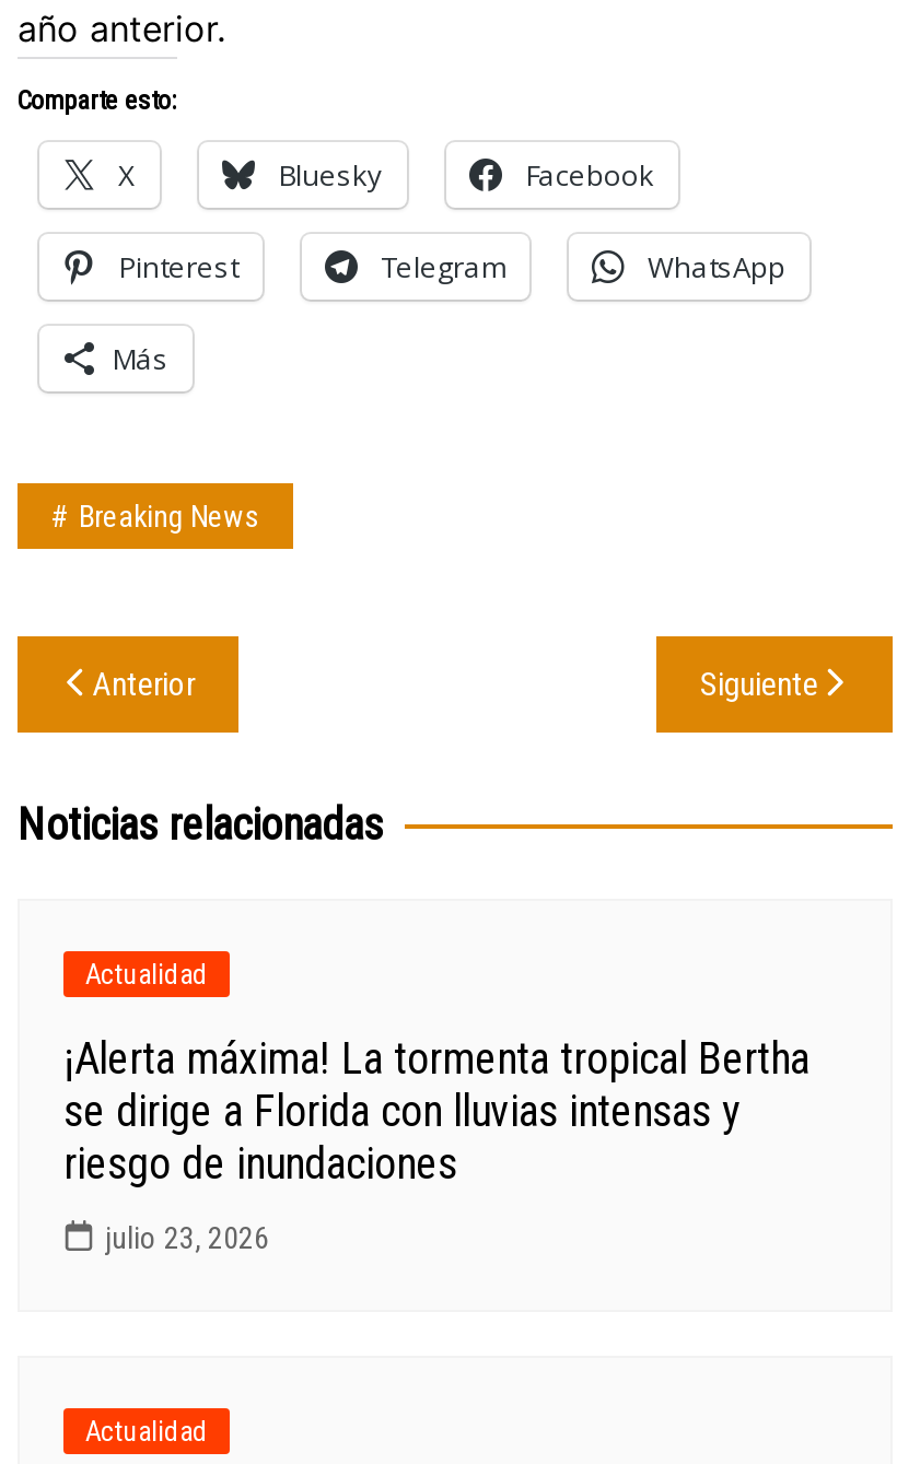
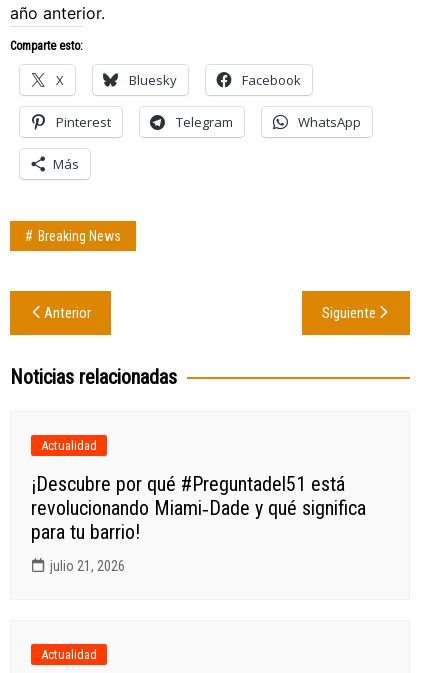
- ¡Alerta máxima! La tormenta tropical Bertha
- se dirige a Florida con lluvias intensas y
- riesgo de inundaciones
+ ¡Descubre por qué #Preguntadel51 está
+ revolucionando Miami‑Dade y qué significa
+ para tu barrio!

- julio 23, 2026
+ julio 21, 2026
